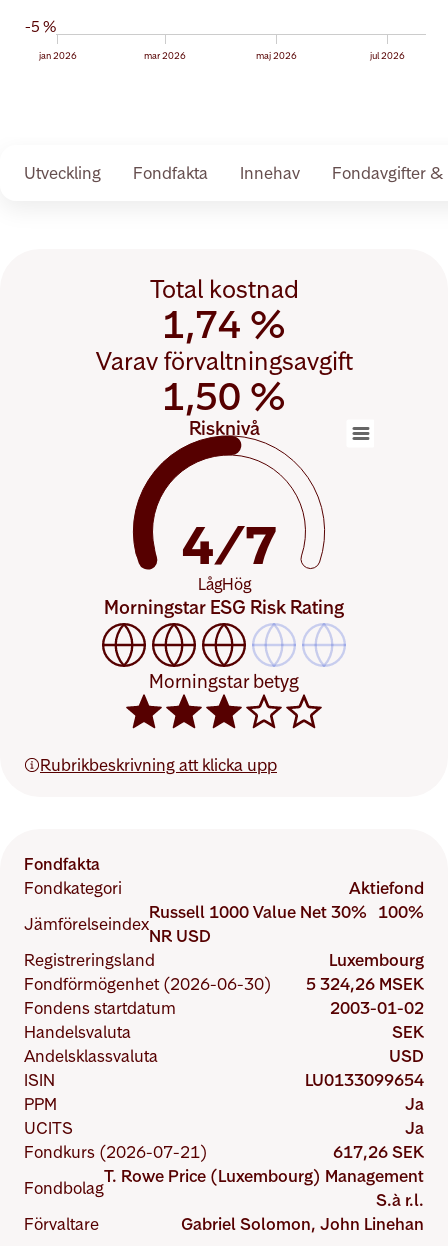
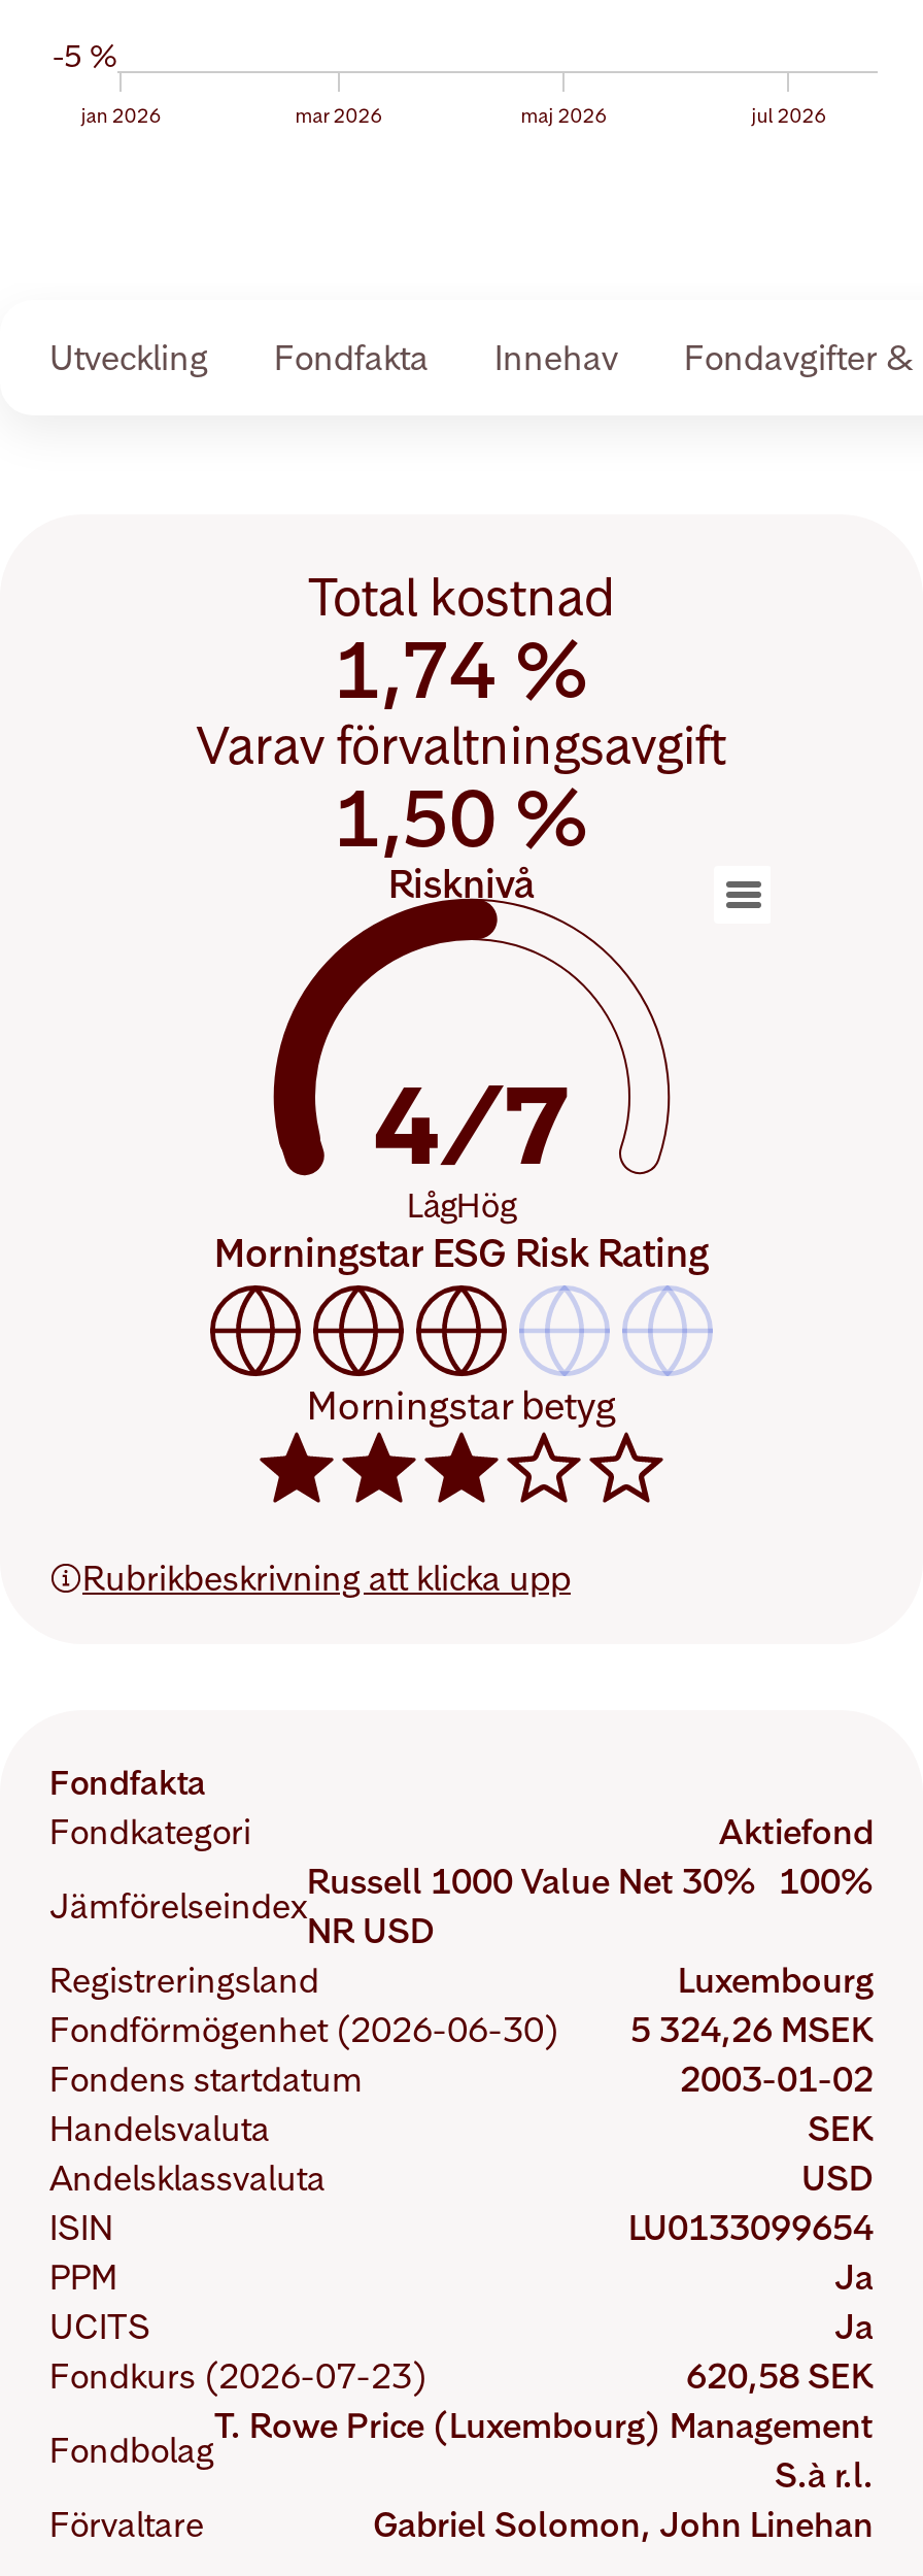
- Fondkurs (2026-07-21)
+ Fondkurs (2026-07-23)

- 617,26 SEK
+ 620,58 SEK
